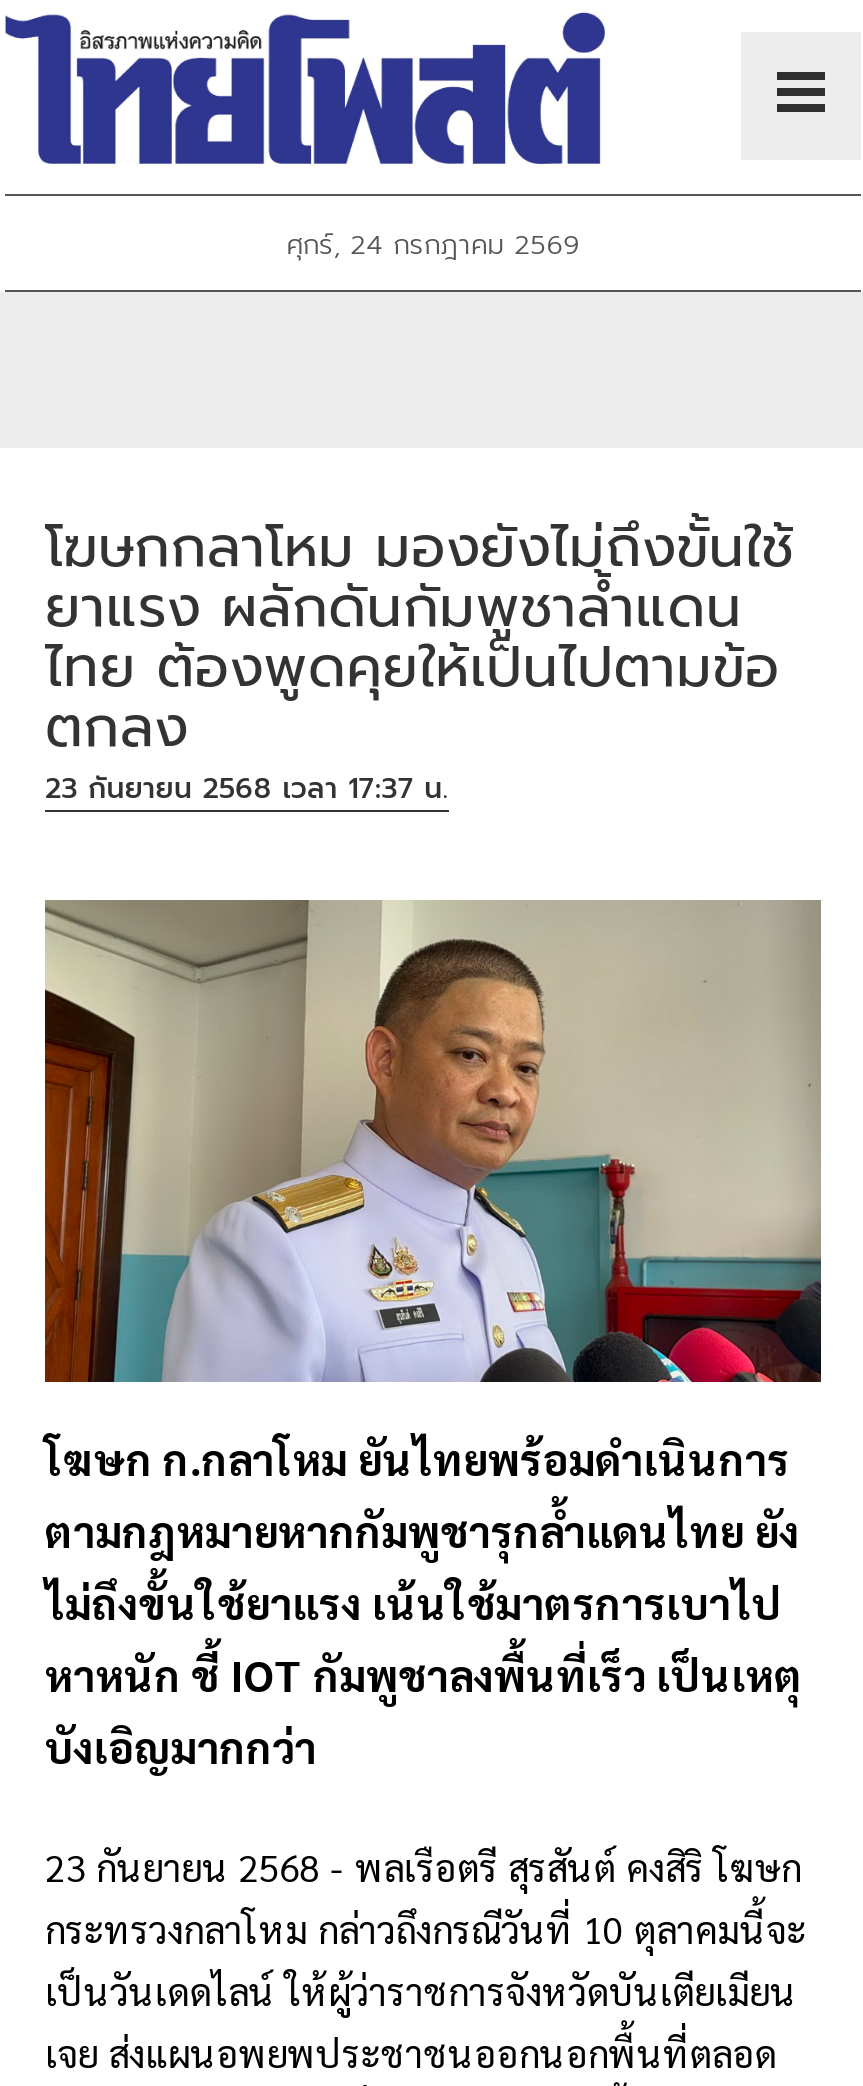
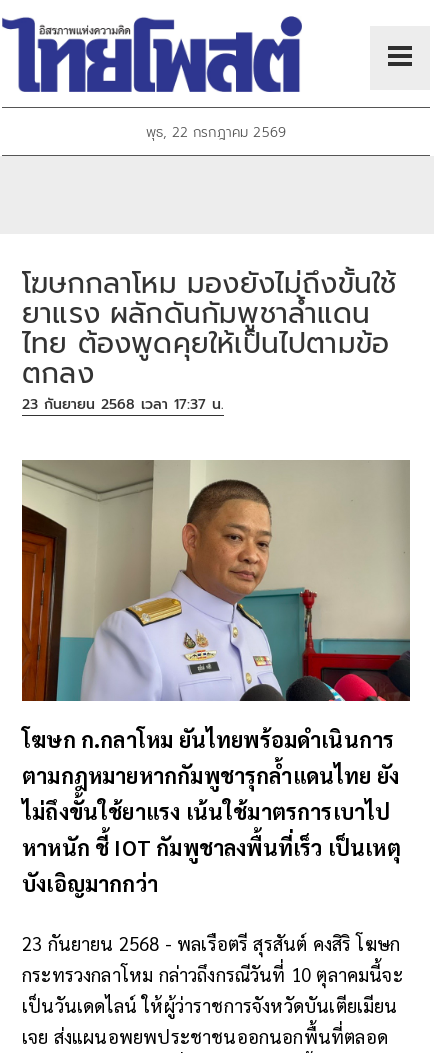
- ศุกร์, 24 กรกฎาคม 2569
+ พุธ, 22 กรกฎาคม 2569
